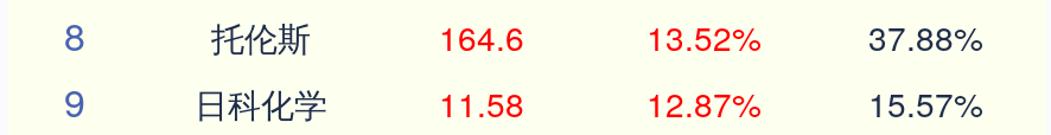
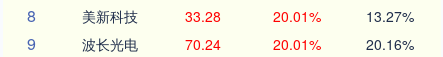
- 托伦斯
- 164.6
- 13.52%
- 37.88%
+ 美新科技
+ 33.28
+ 20.01%
+ 13.27%

- 日科化学
- 11.58
- 12.87%
- 15.57%
+ 波长光电
+ 70.24
+ 20.01%
+ 20.16%
